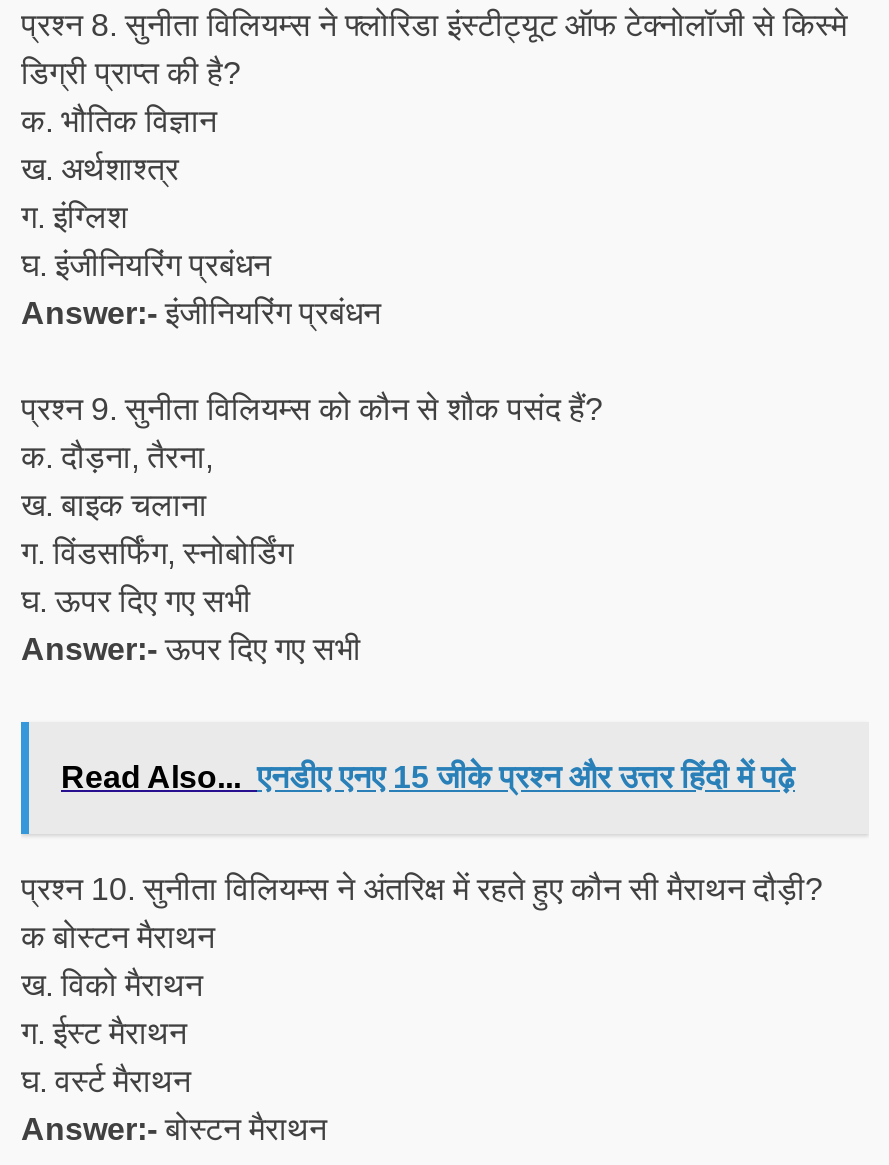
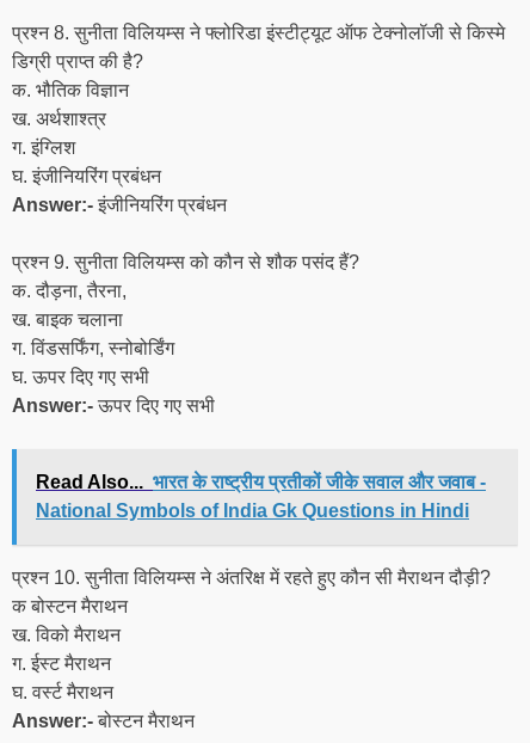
- Read Also... एनडीए एनए 15 जीके प्रश्न और उत्तर हिंदी में पढ़े
+ Read Also... भारत के राष्ट्रीय प्रतीकों जीके सवाल और जवाब -
+ National Symbols of India Gk Questions in Hindi
